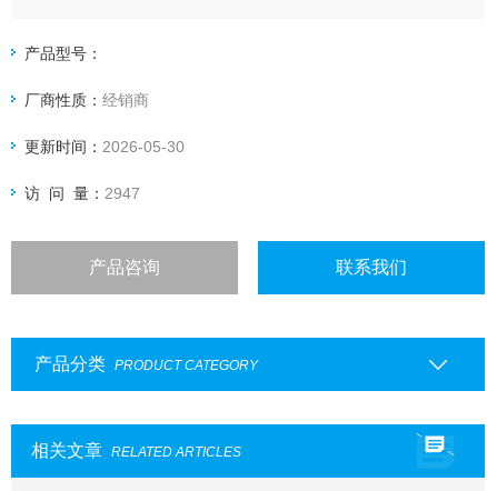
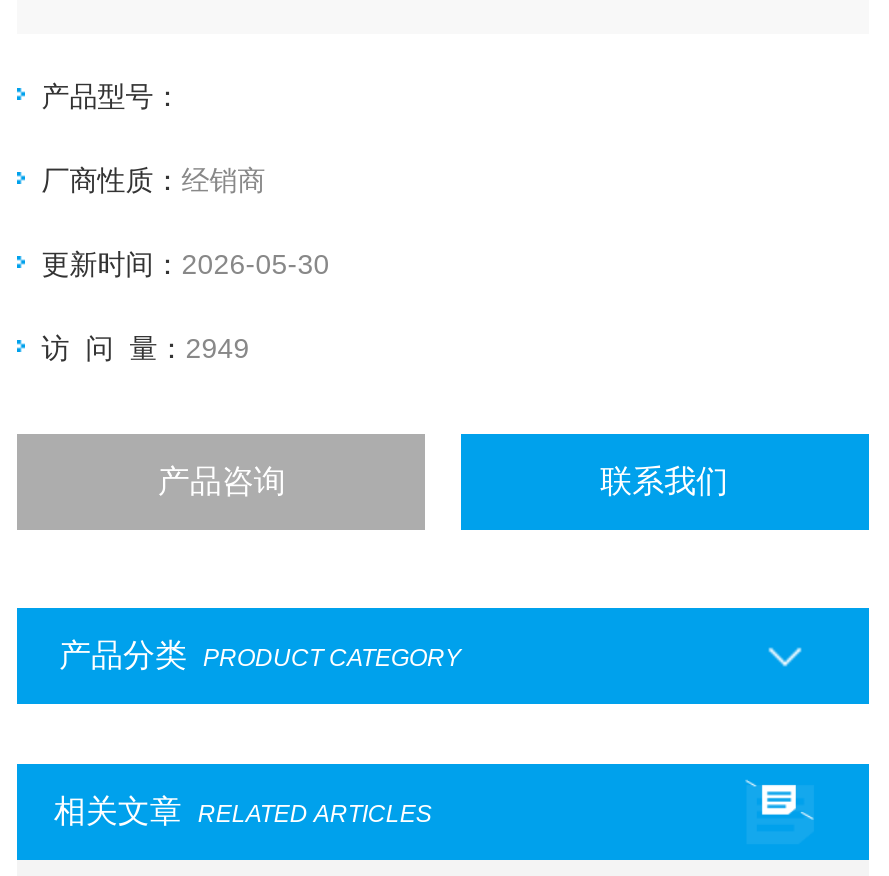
- 访 问 量：2947
+ 访 问 量：2949
